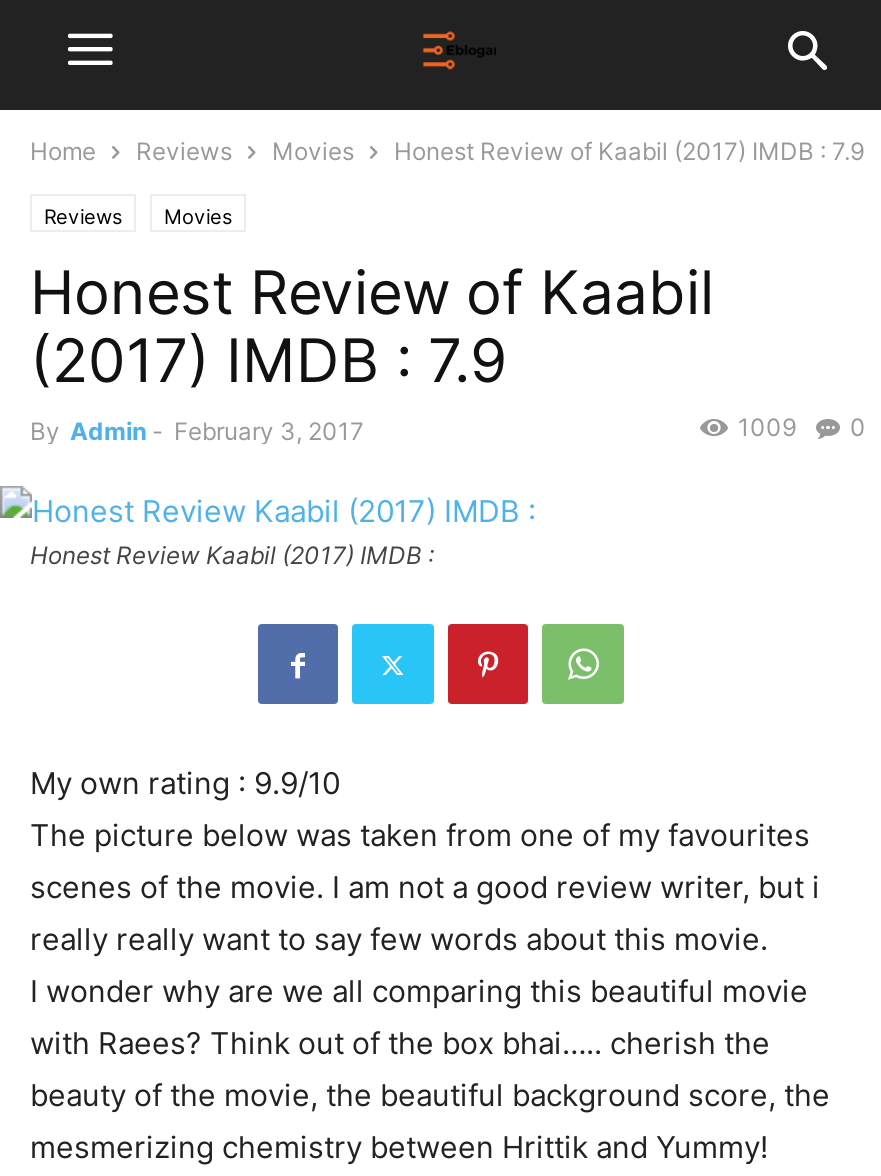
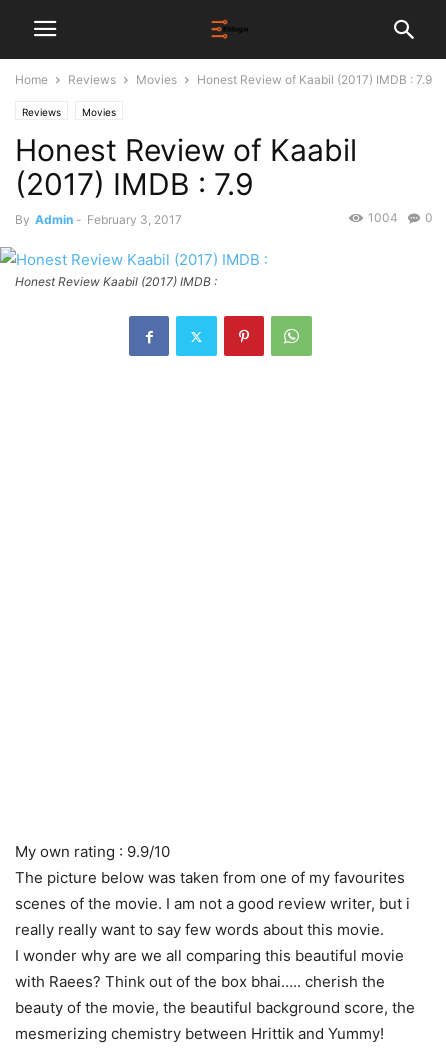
- 1009 0
+ 1004 0
